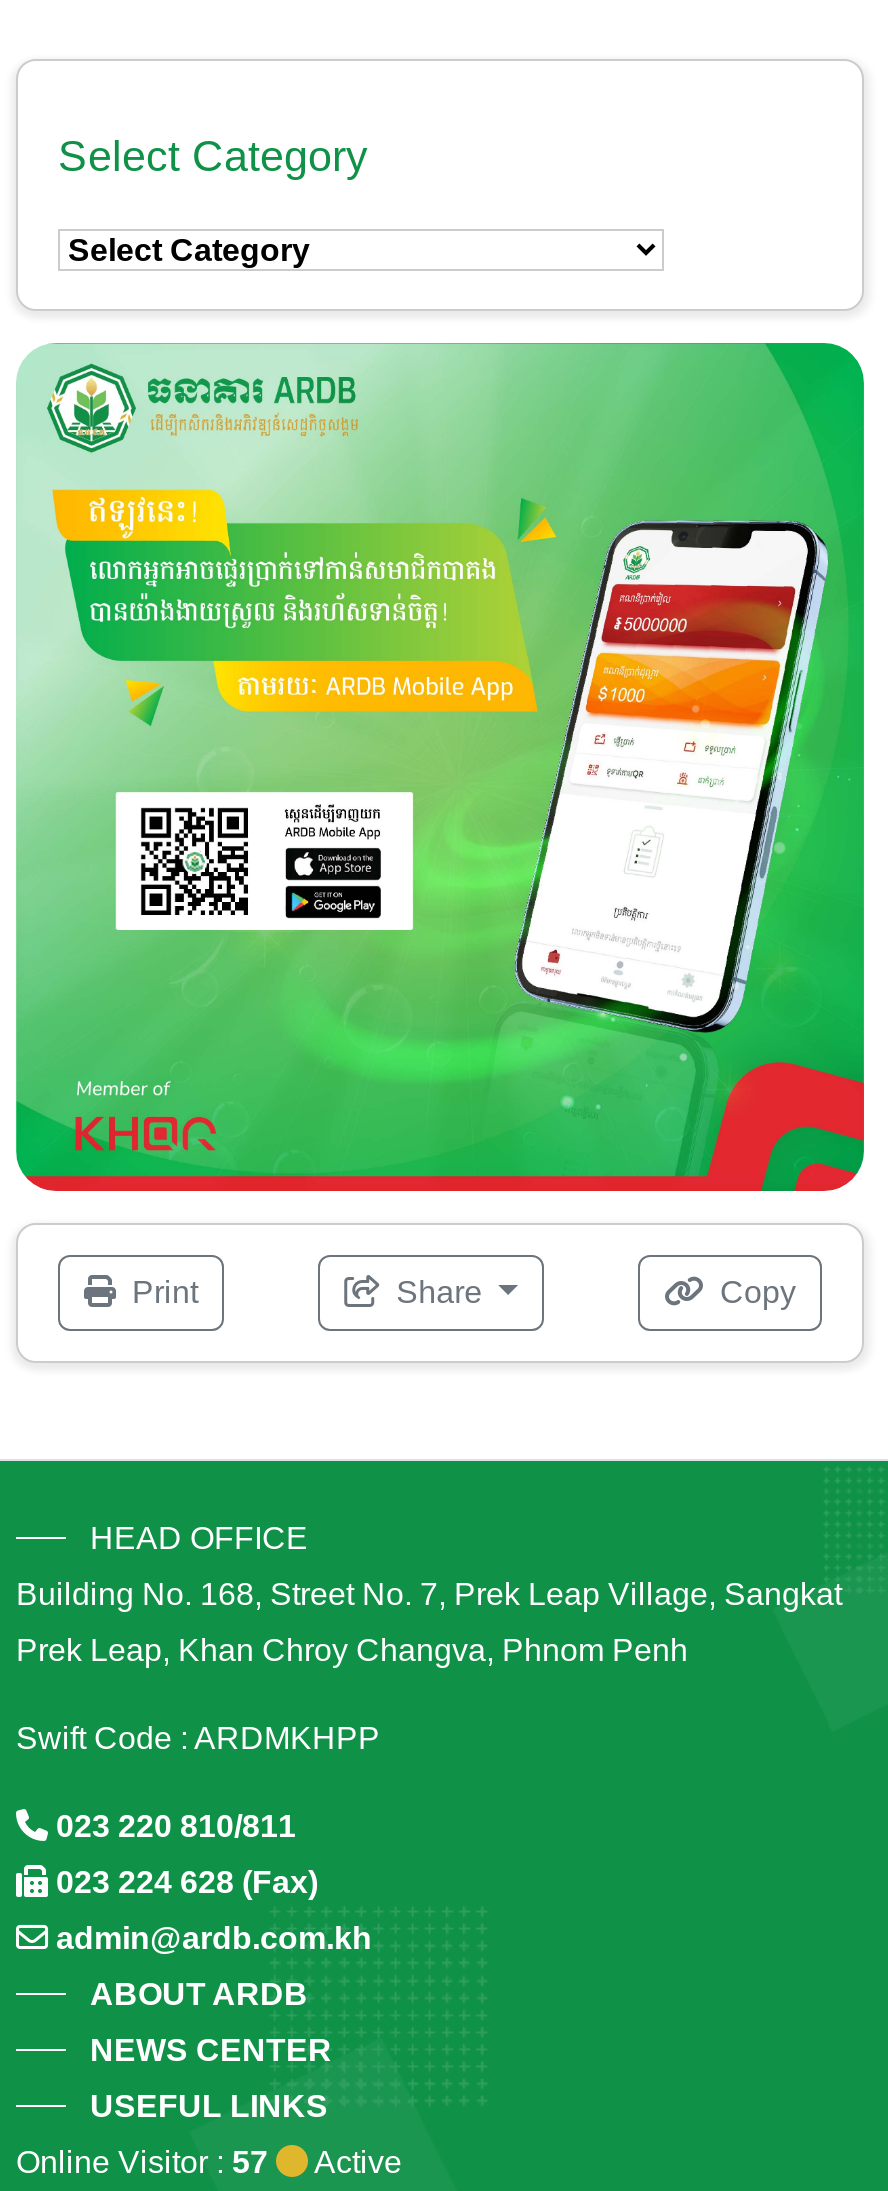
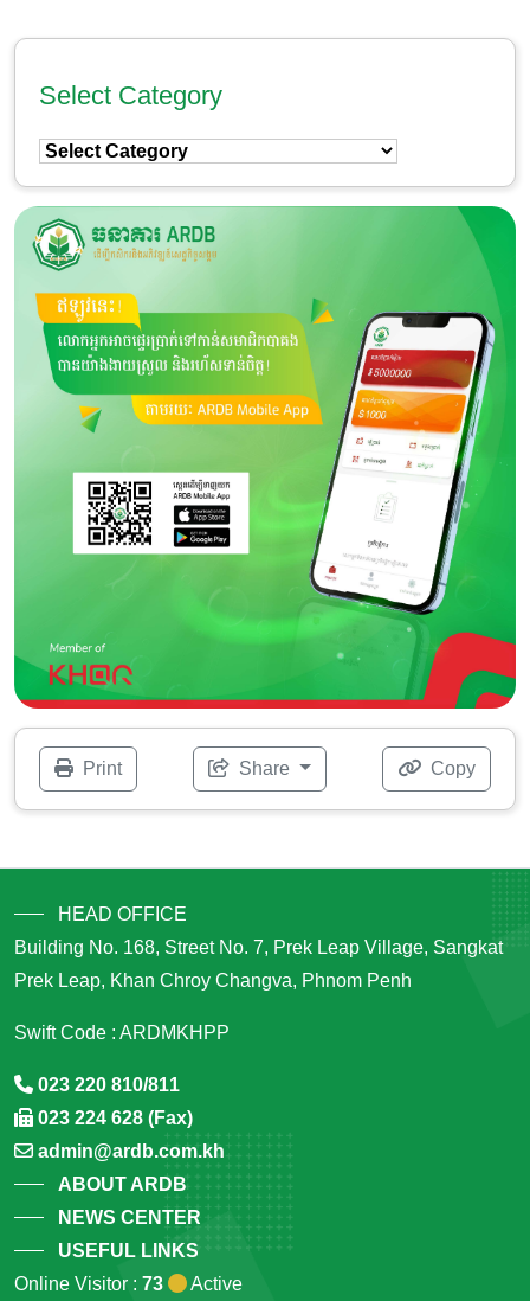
- Online Visitor : 57
+ Online Visitor : 73
